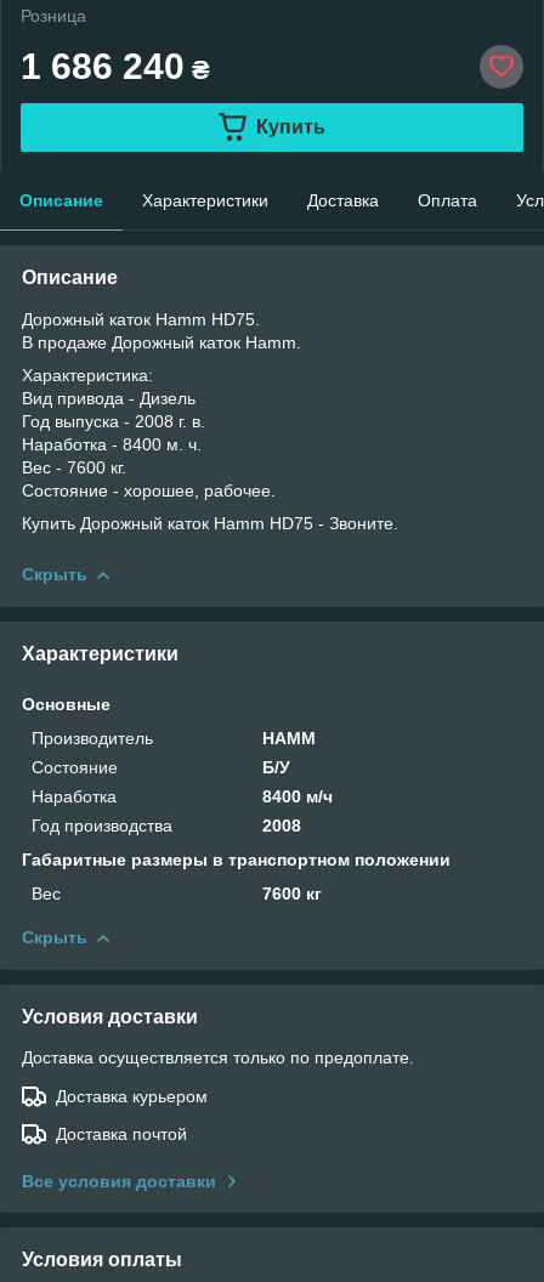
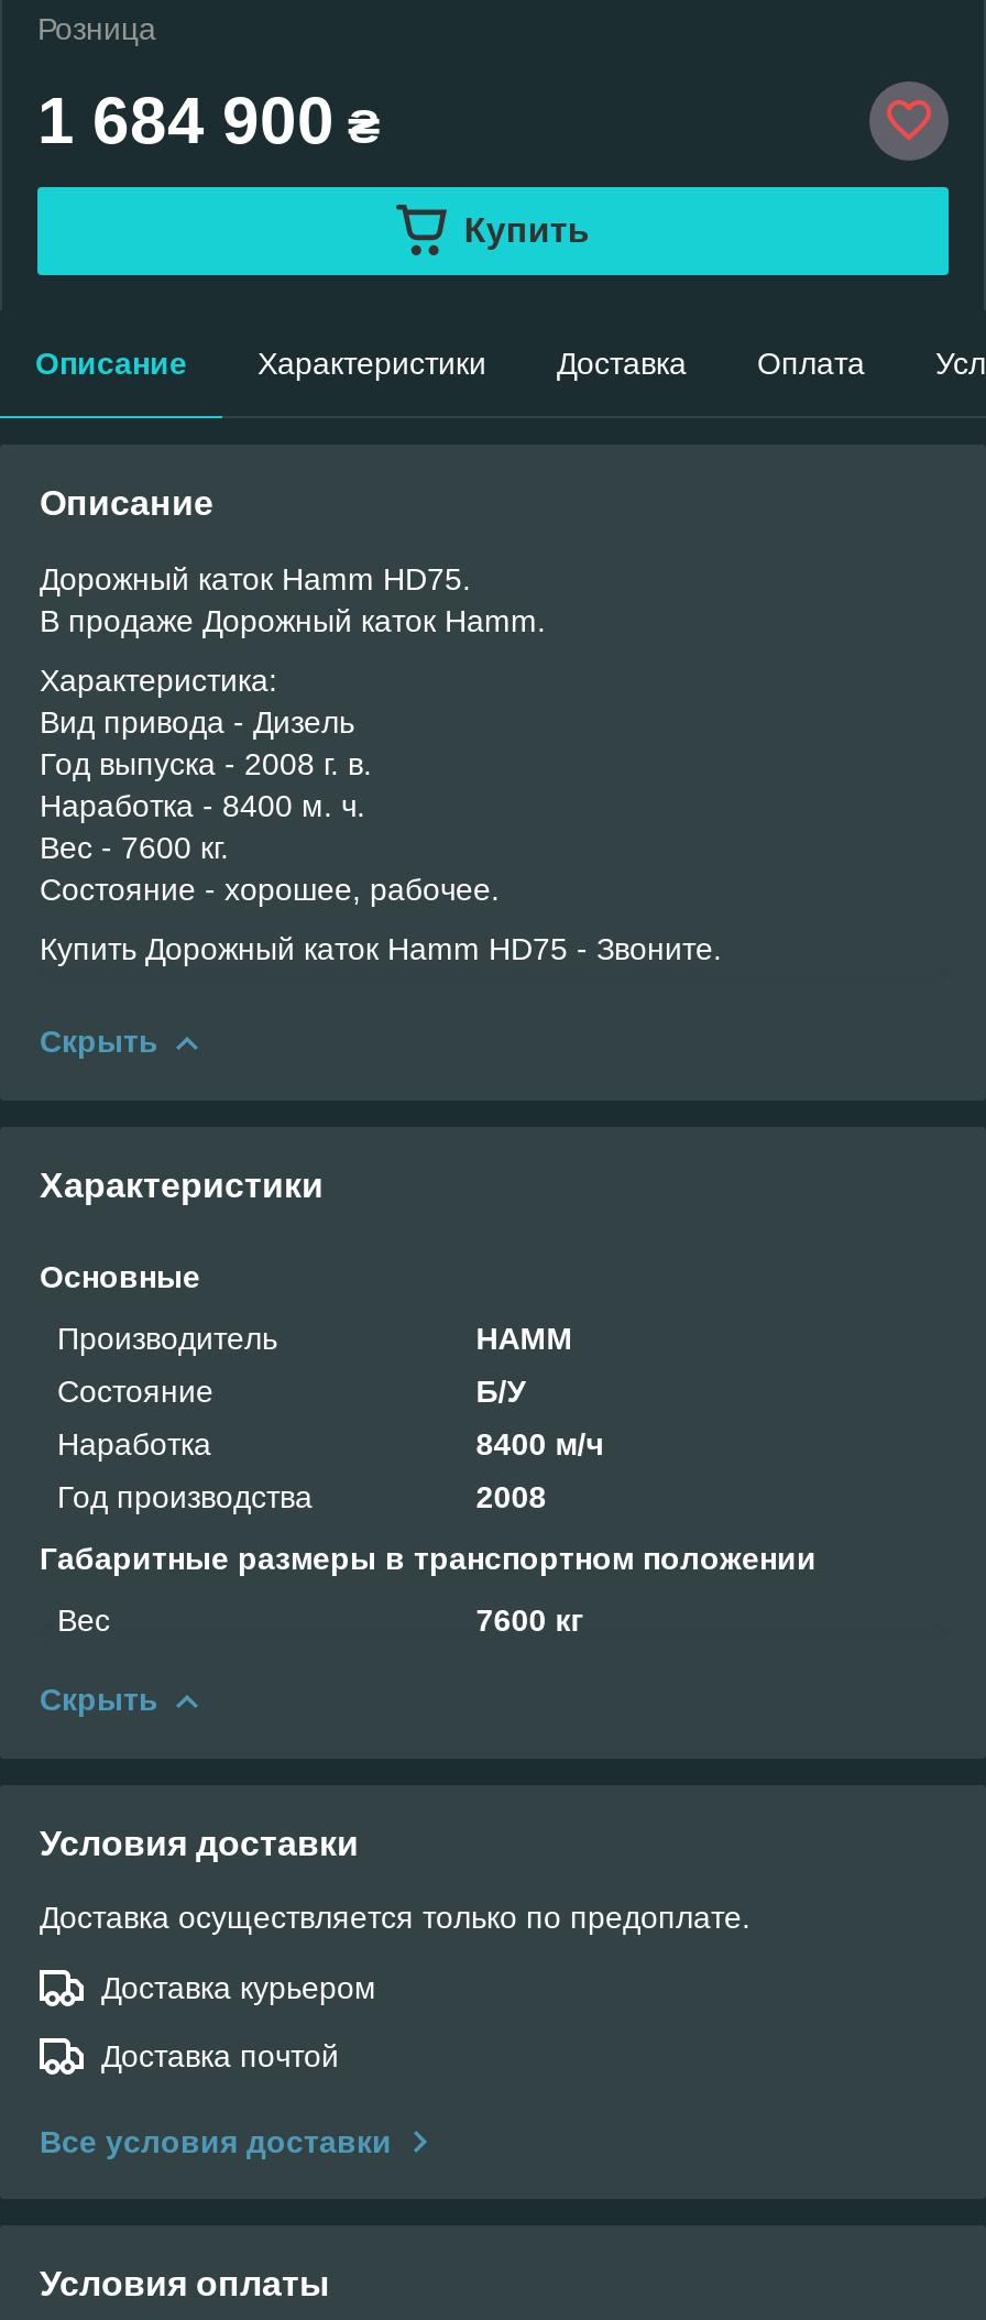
- 1 686 240 ₴
+ 1 684 900 ₴
